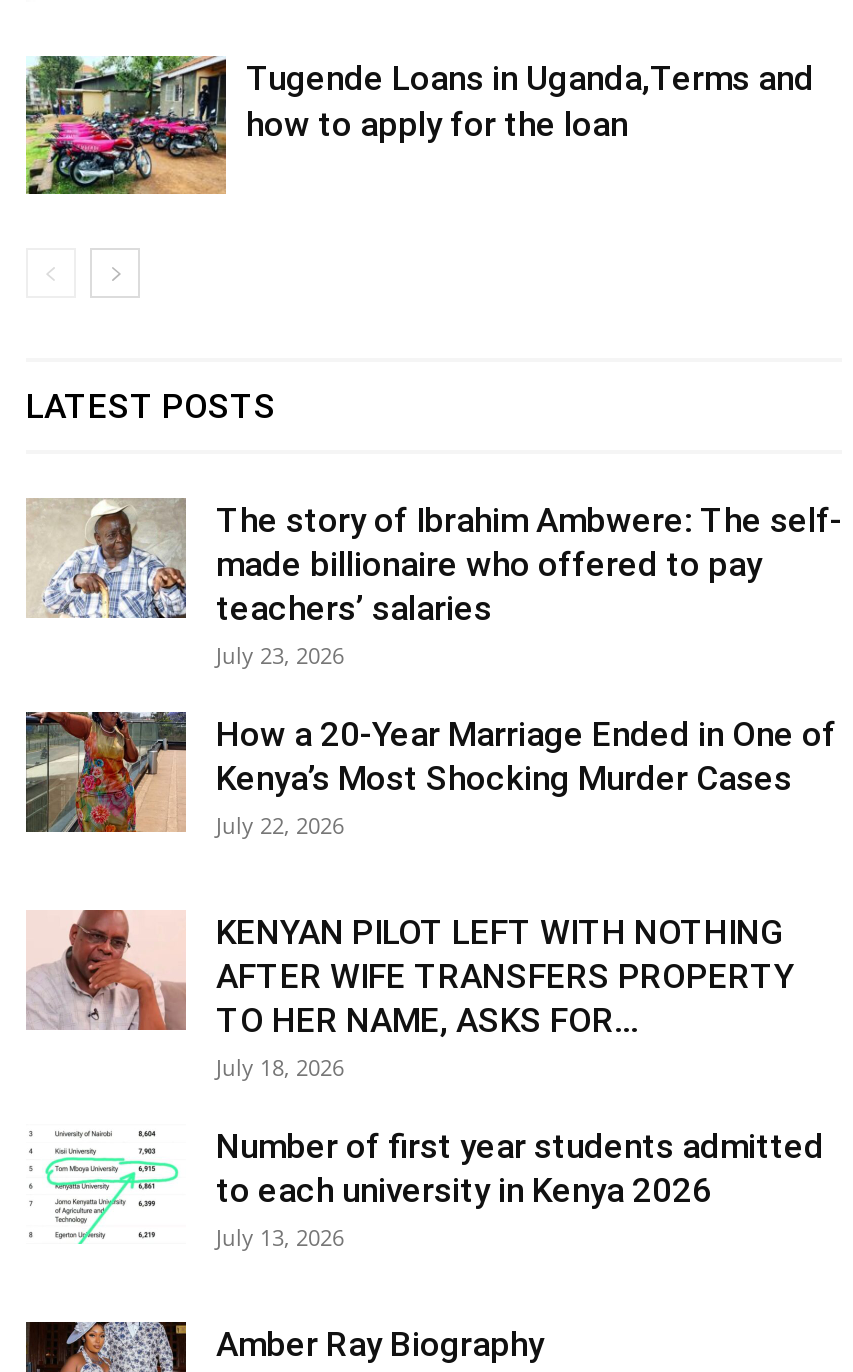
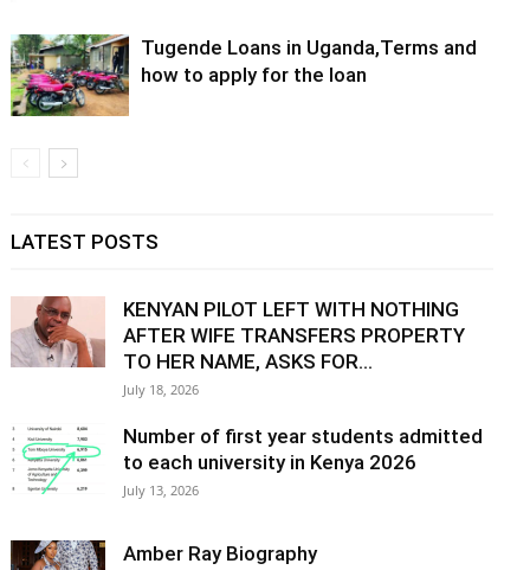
- [image]
- The story of Ibrahim Ambwere: The self-
- made billionaire who offered to pay
- teachers’ salaries
- July 23, 2026
- How a 20-Year Marriage Ended in One of
- Kenya’s Most Shocking Murder Cases
- July 22, 2026

- [image]
